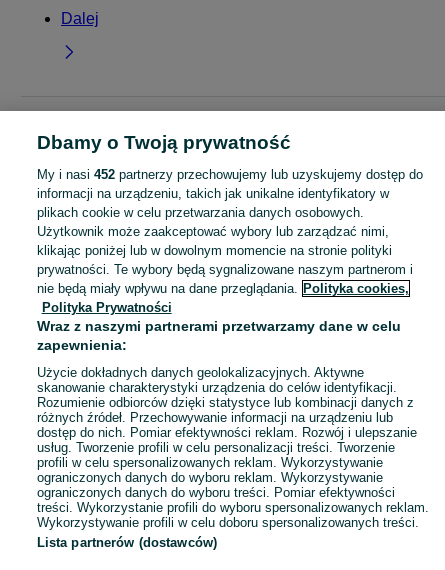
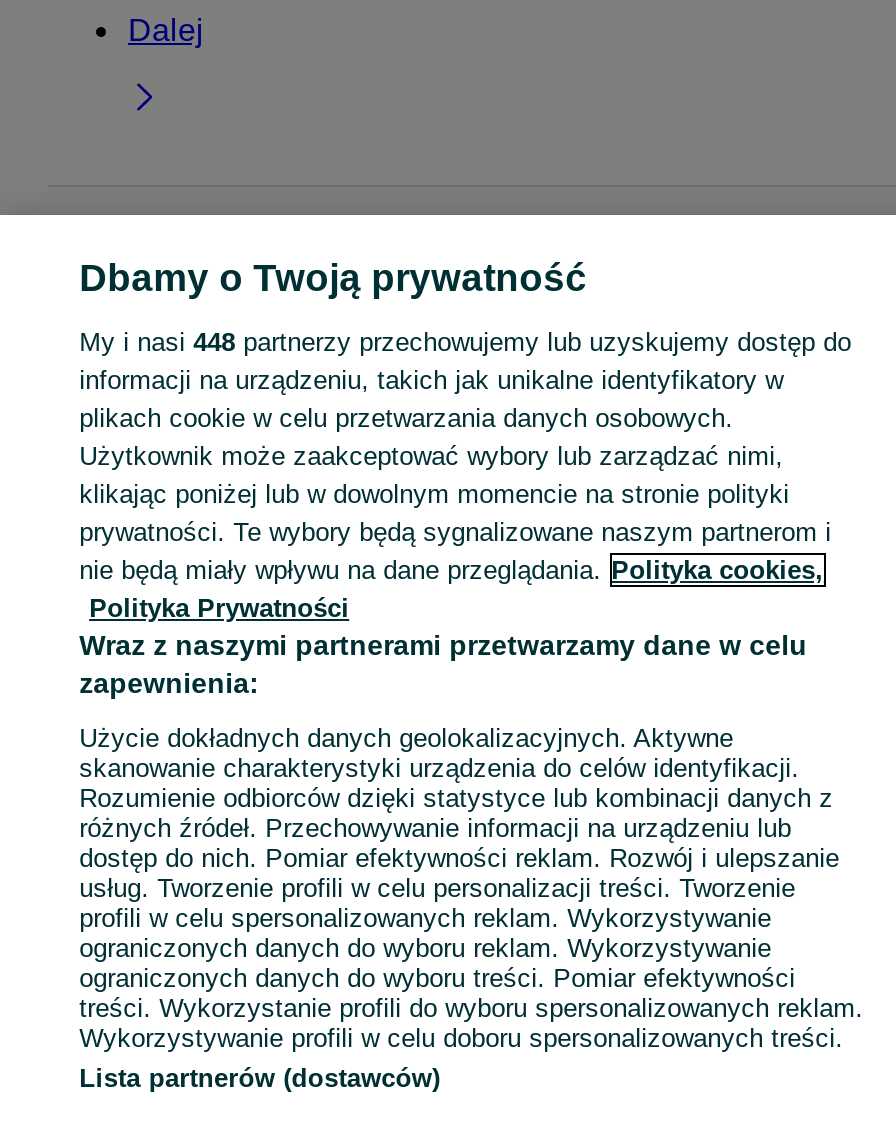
- My i nasi 452 partnerzy przechowujemy lub uzyskujemy dostęp do
+ My i nasi 448 partnerzy przechowujemy lub uzyskujemy dostęp do
